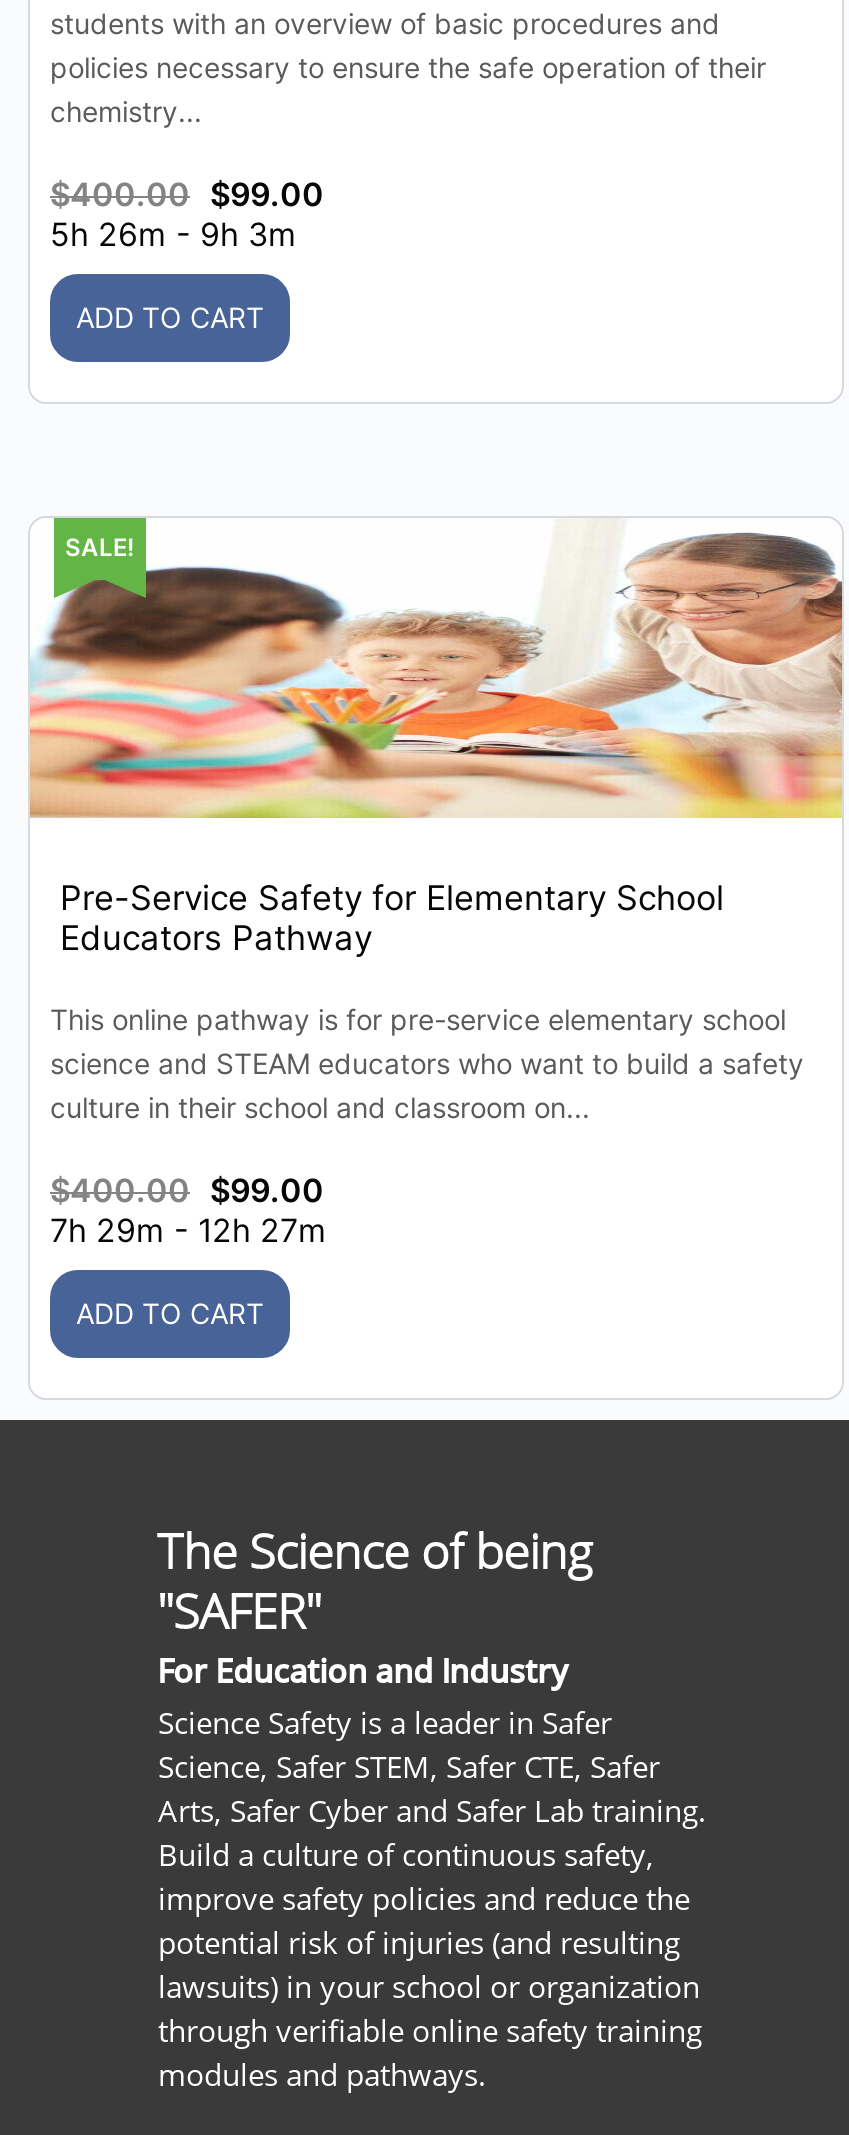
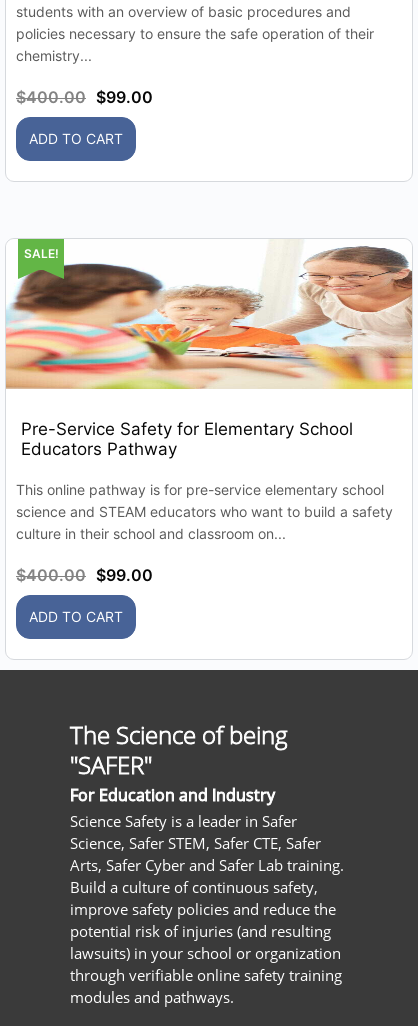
- 5h 26m - 9h 3m

- 7h 29m - 12h 27m
